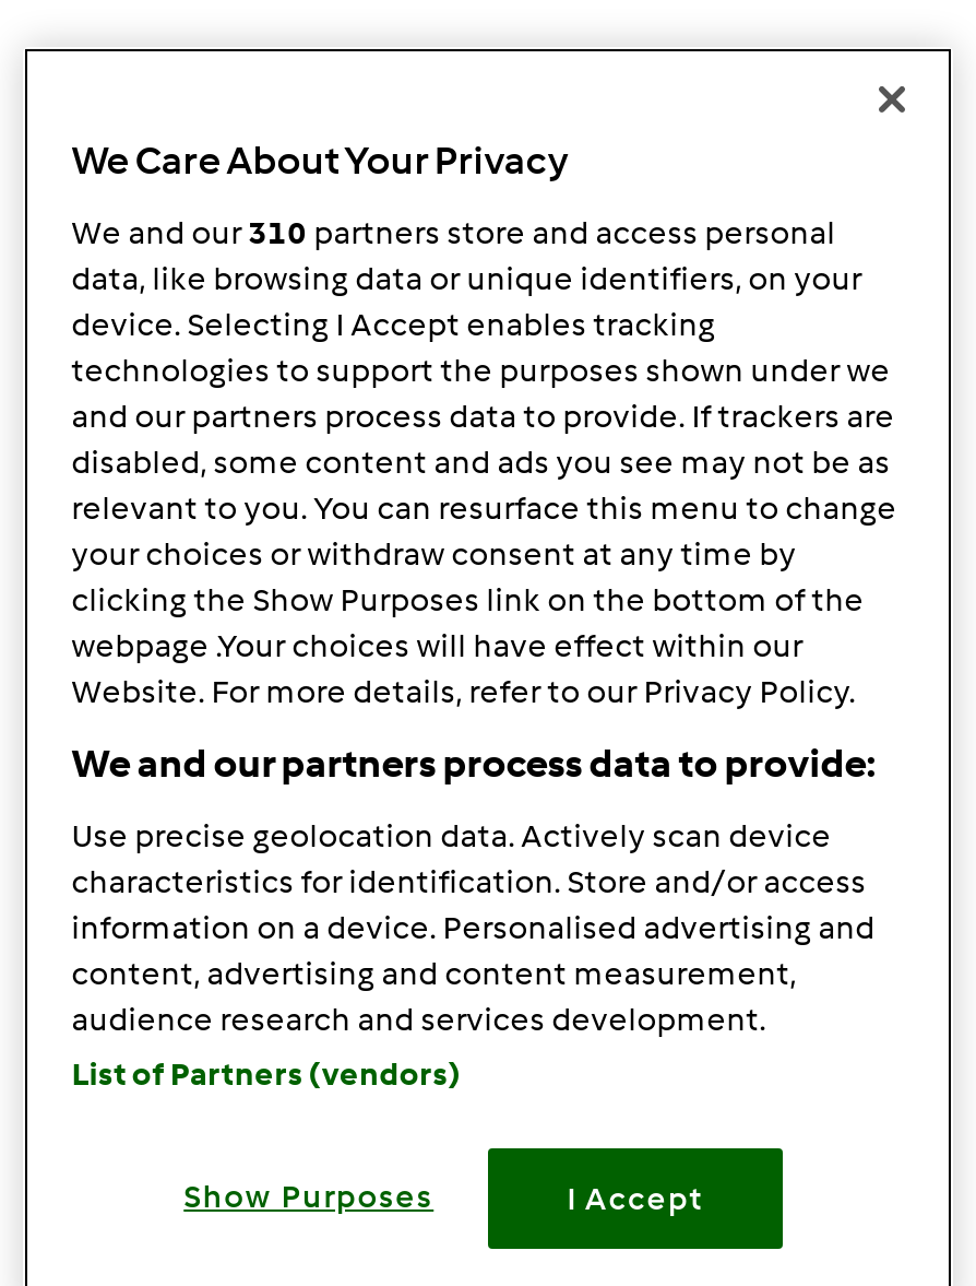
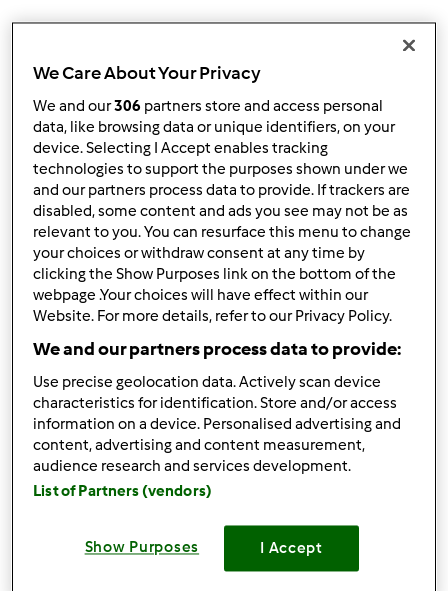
- We and our310 partners store and access personal
+ We and our306 partners store and access personal
